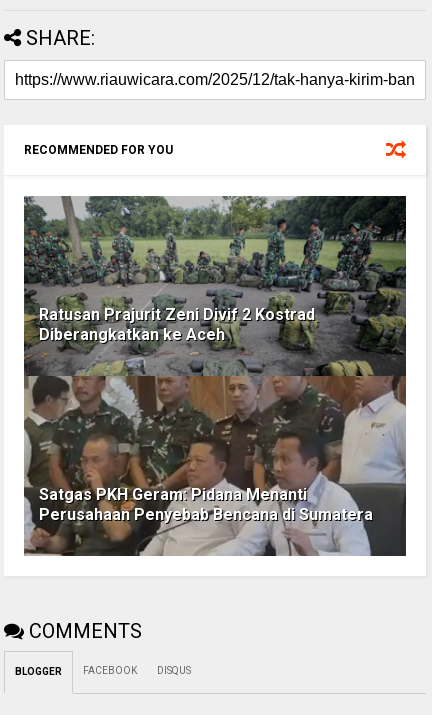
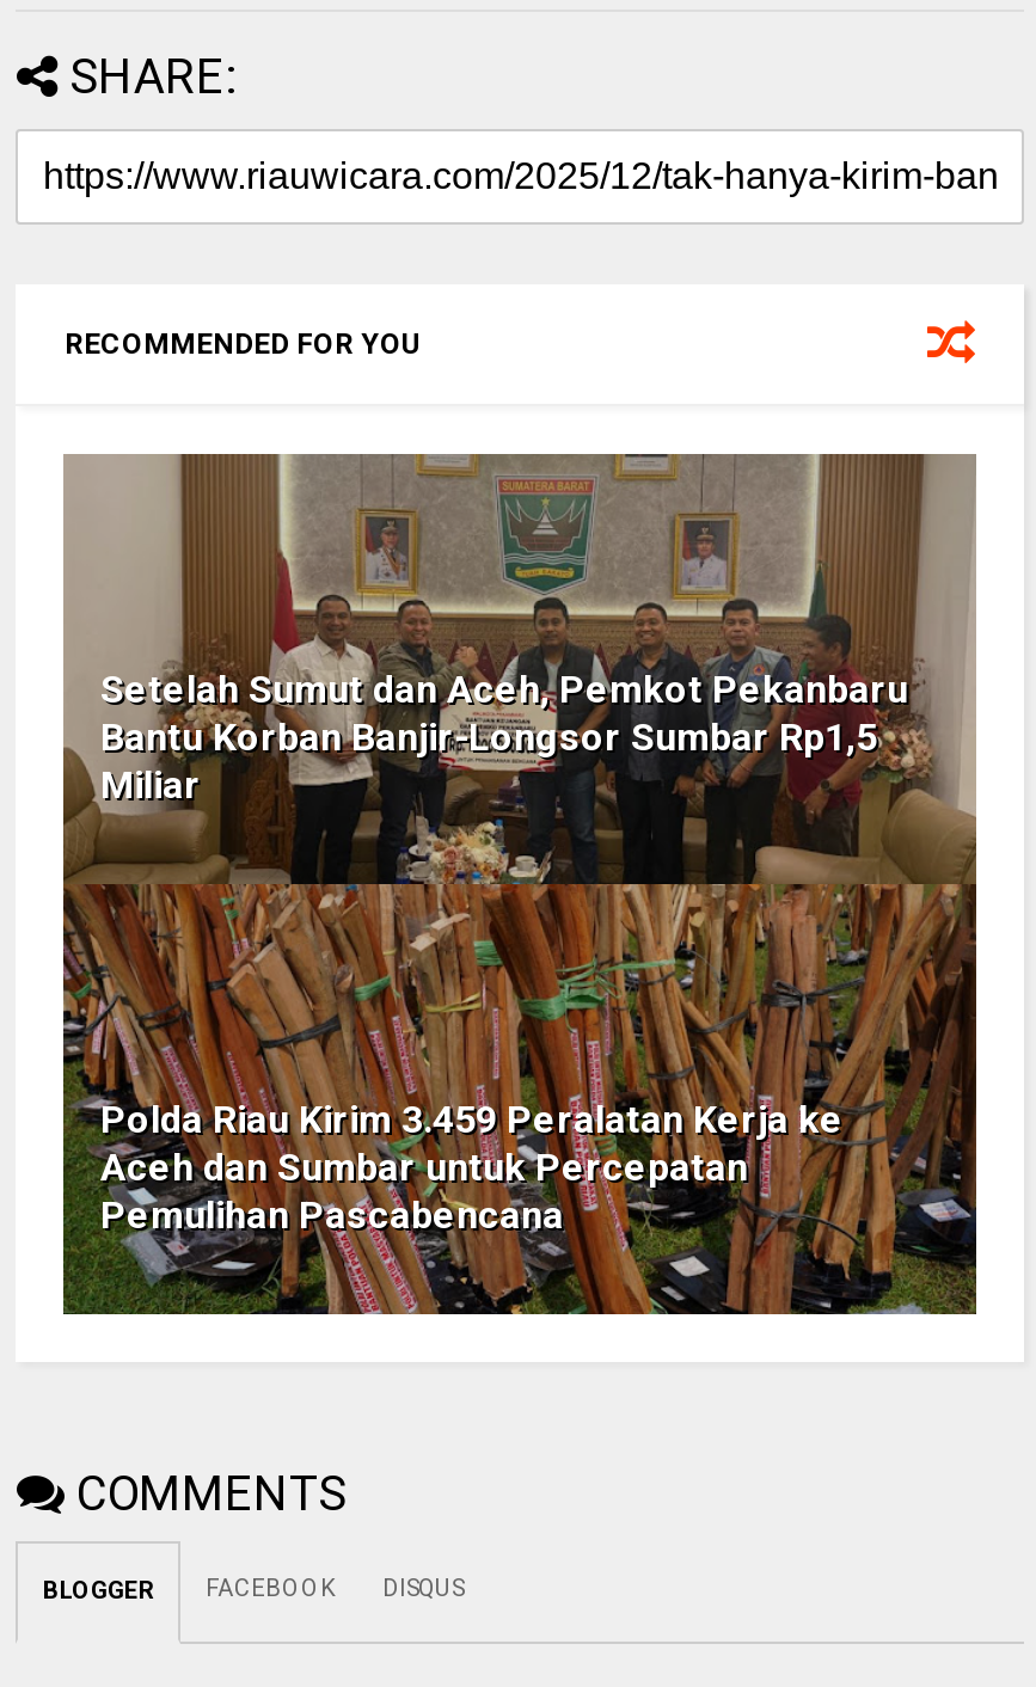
- [image]
- Ratusan Prajurit Zeni Divif 2 Kostrad
- Diberangkatkan ke Aceh
+ [image]
+ Setelah Sumut dan Aceh, Pemkot Pekanbaru
+ Bantu Korban Banjir-Longsor Sumbar Rp1,5
+ Miliar

- Satgas PKH Geram: Pidana Menanti
- Perusahaan Penyebab Bencana di Sumatera
+ Polda Riau Kirim 3.459 Peralatan Kerja ke
+ Aceh dan Sumbar untuk Percepatan
+ Pemulihan Pascabencana
